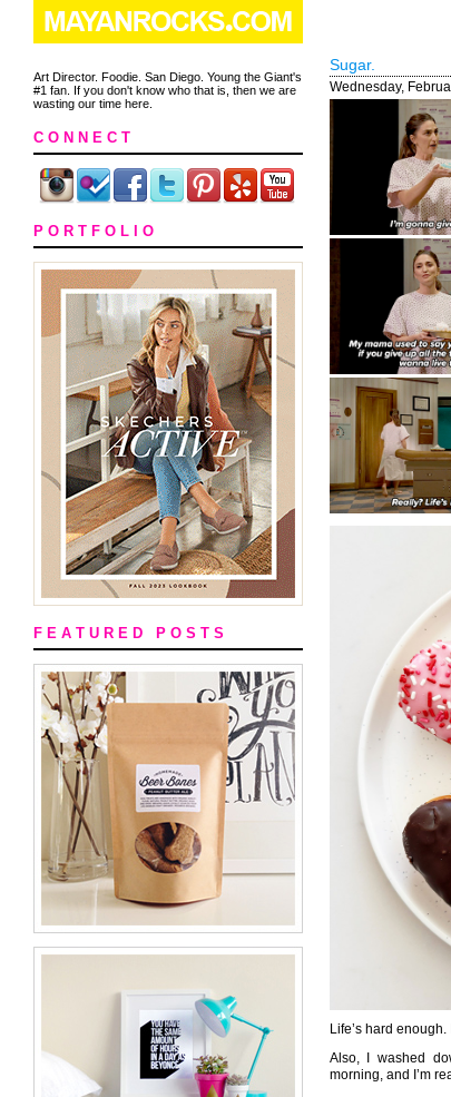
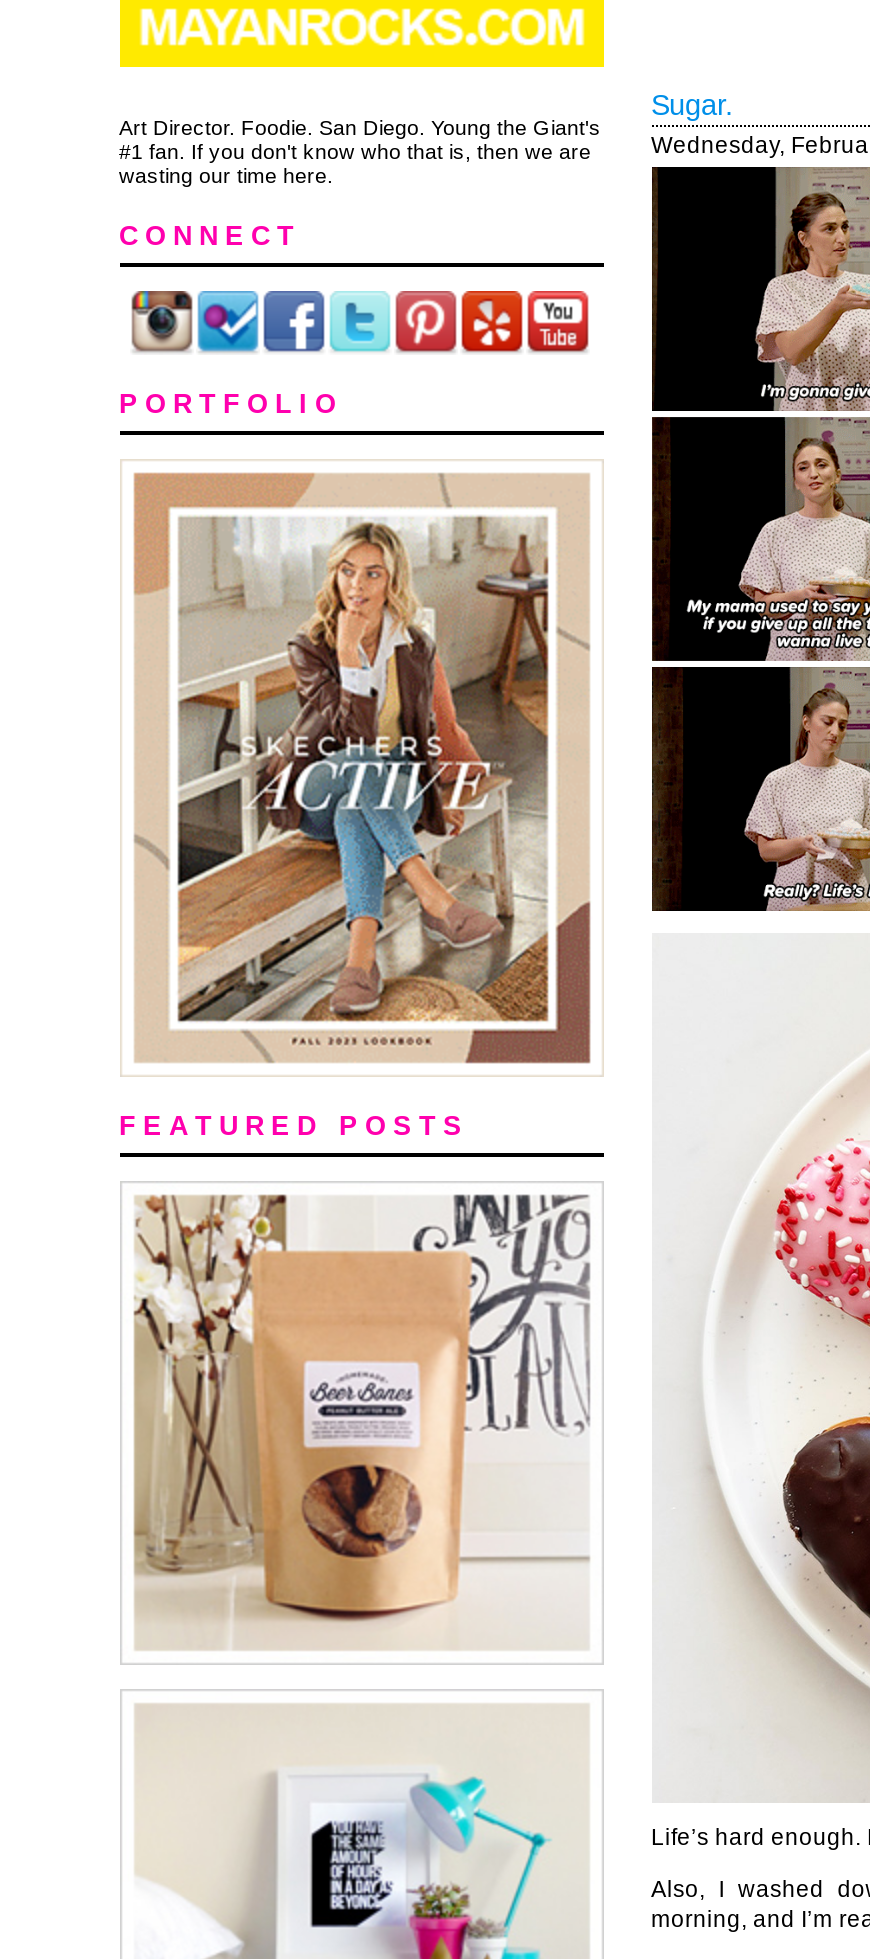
- [image]
+ [image]
